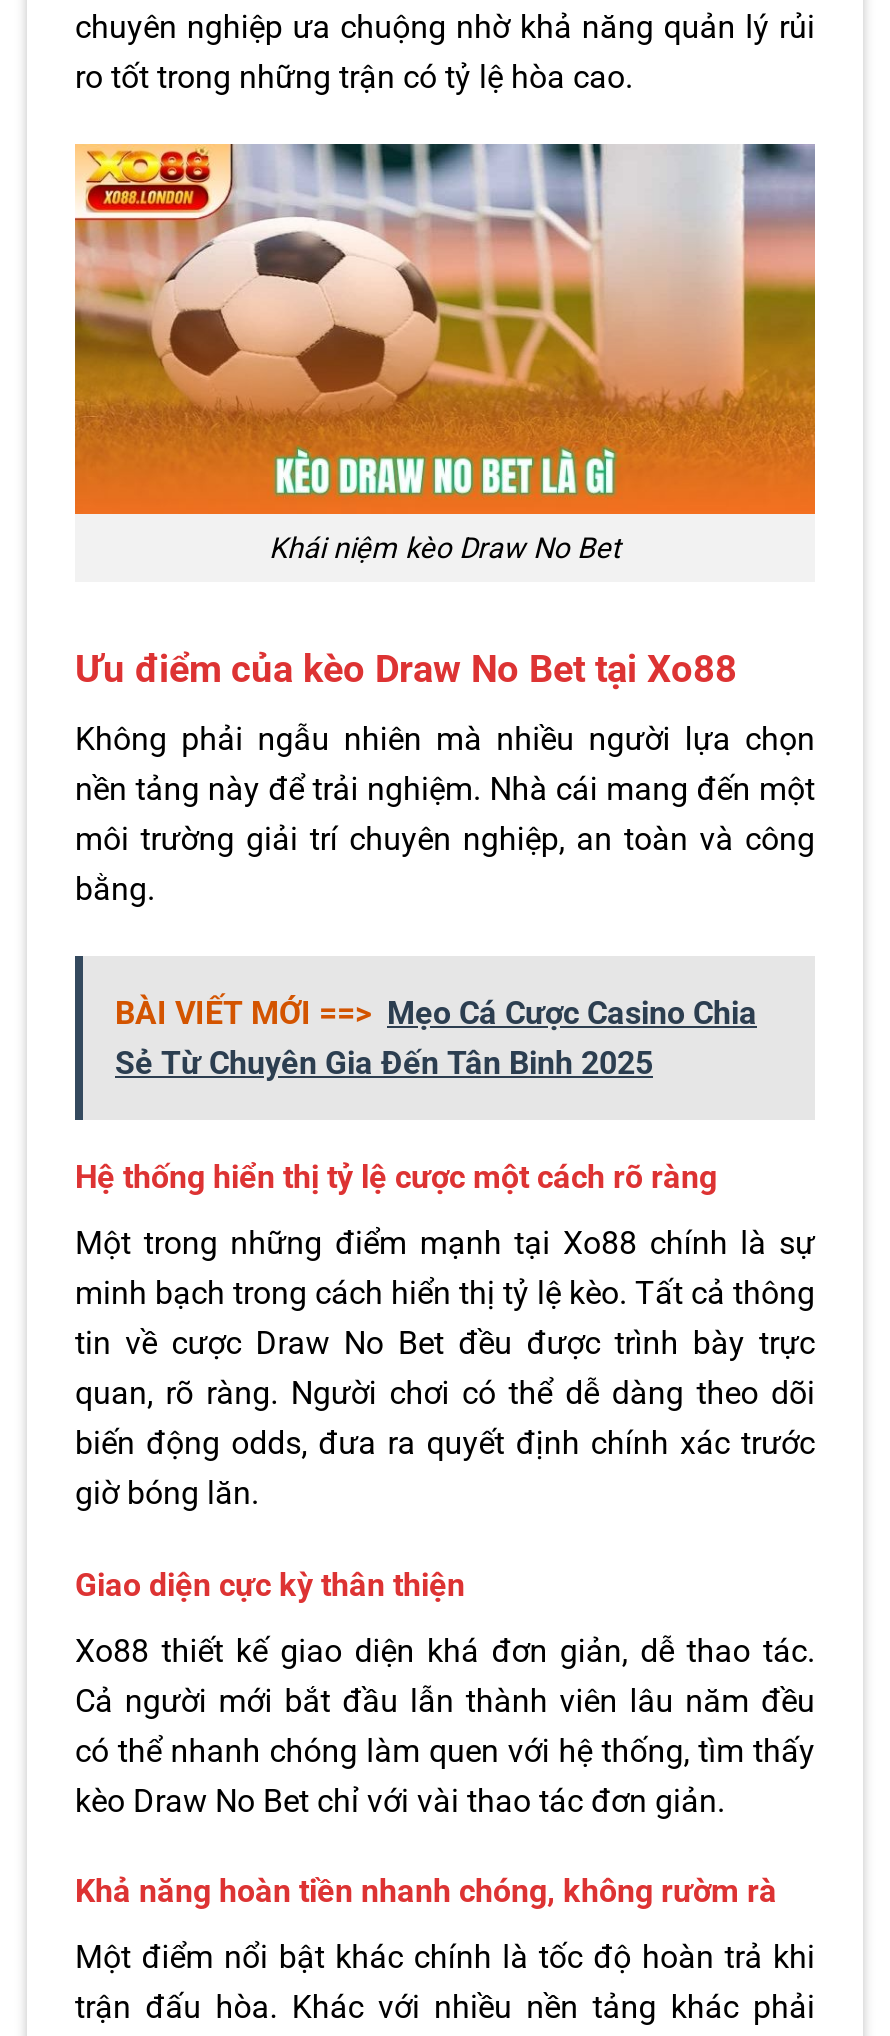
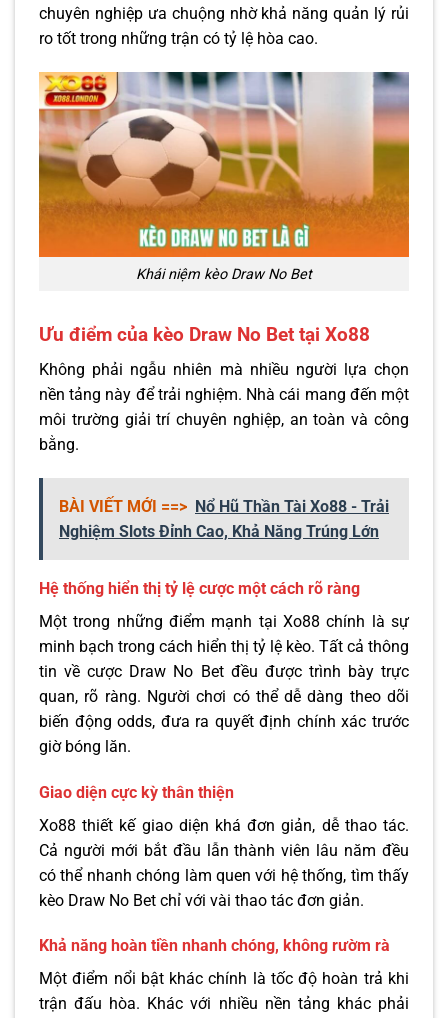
- BÀI VIẾT MỚI ==> Mẹo Cá Cược Casino Chia
- Sẻ Từ Chuyên Gia Đến Tân Binh 2025
+ BÀI VIẾT MỚI ==> Nổ Hũ Thần Tài Xo88 - Trải
+ Nghiệm Slots Đỉnh Cao, Khả Năng Trúng Lớn
